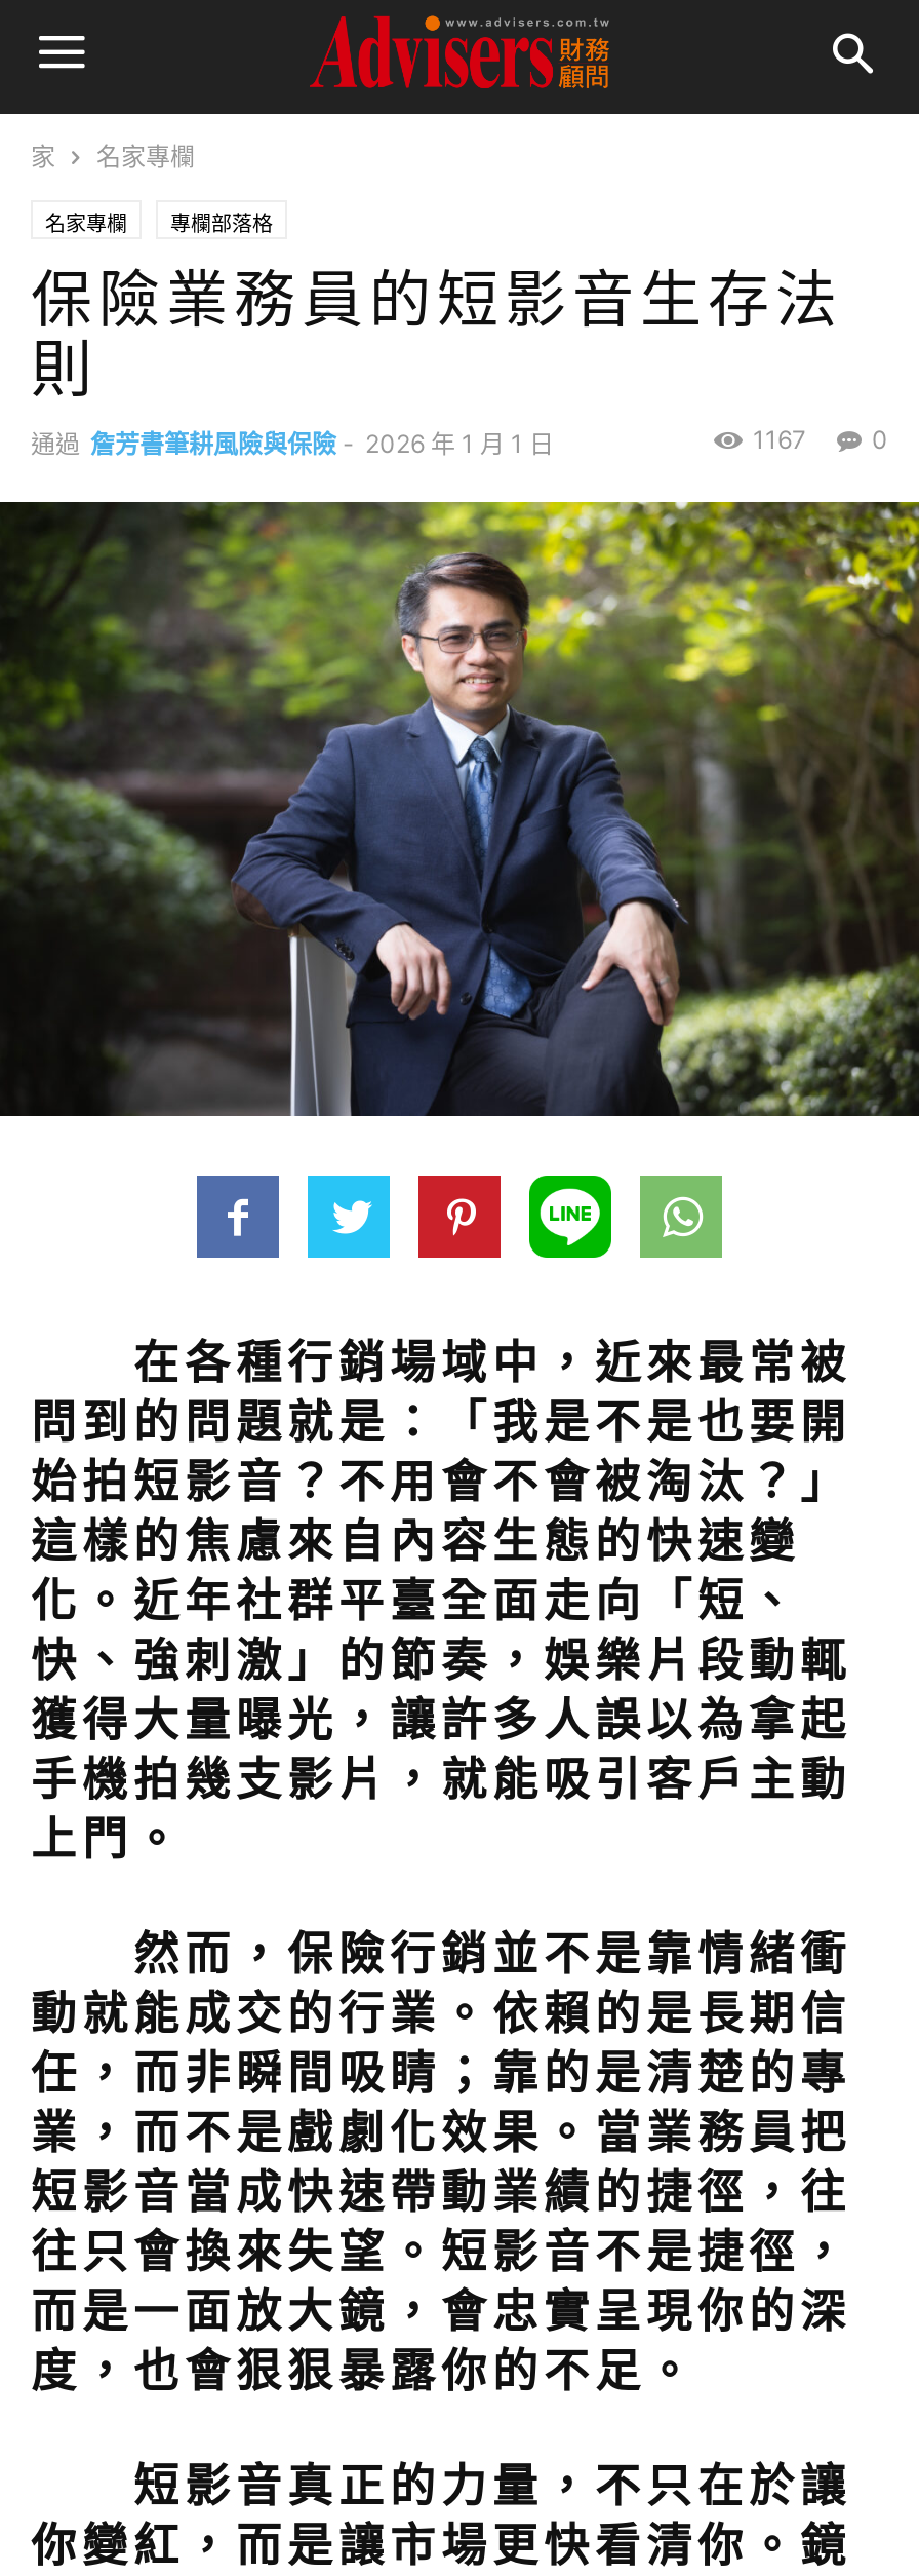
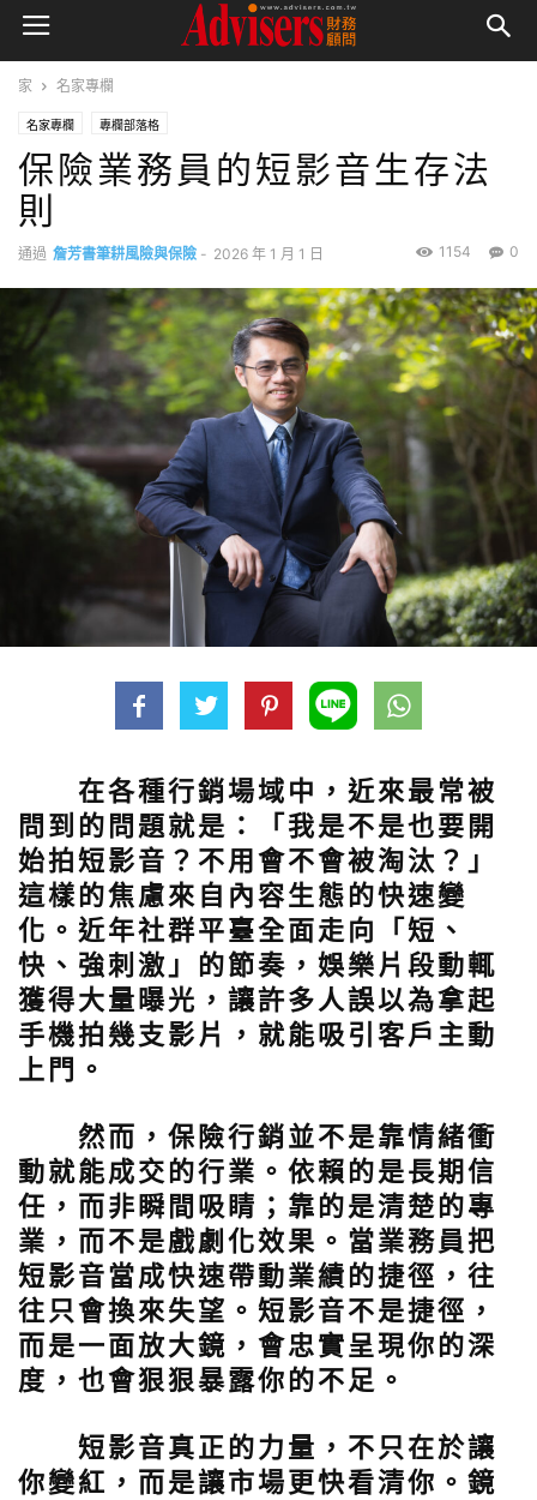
- 1167
+ 1154
